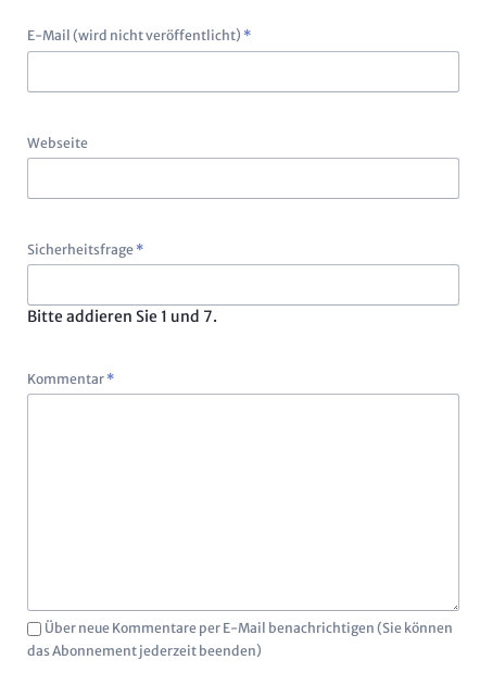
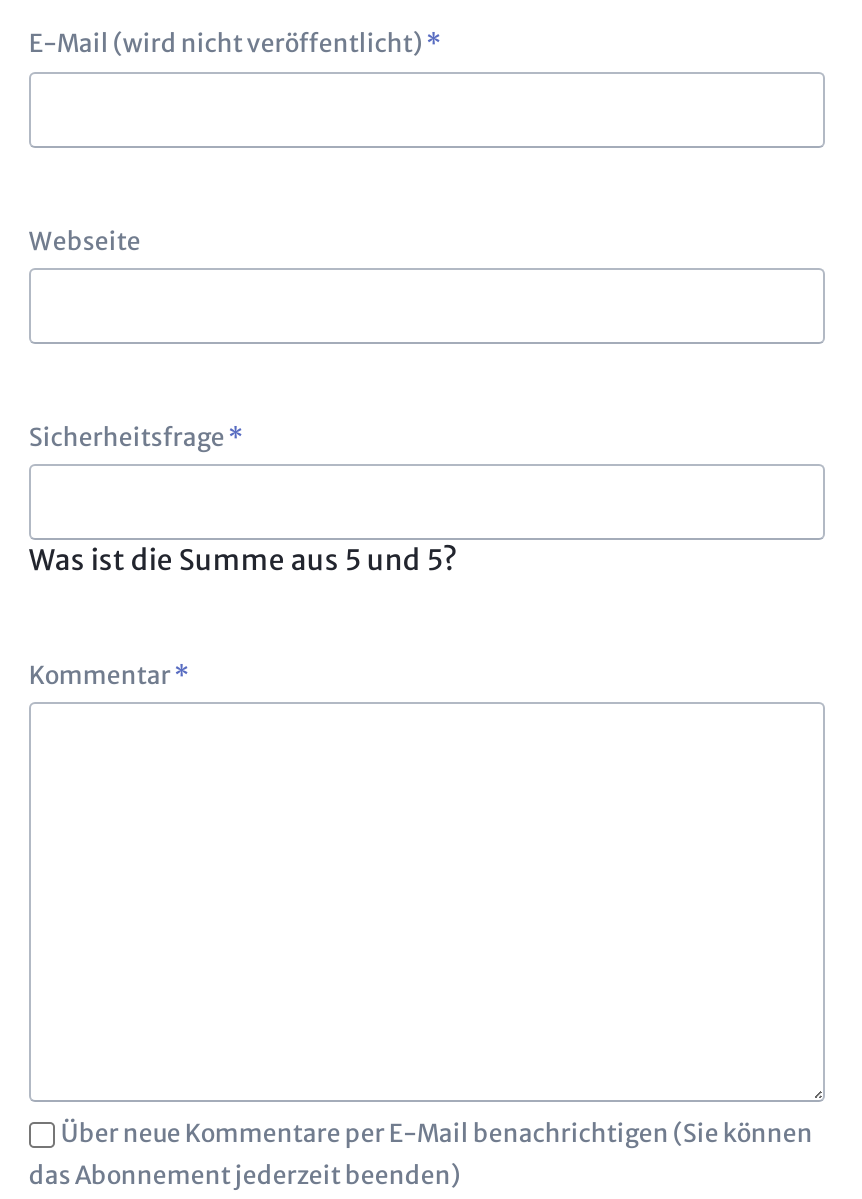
- Bitte addieren Sie 1 und 7.
+ Was ist die Summe aus 5 und 5?
